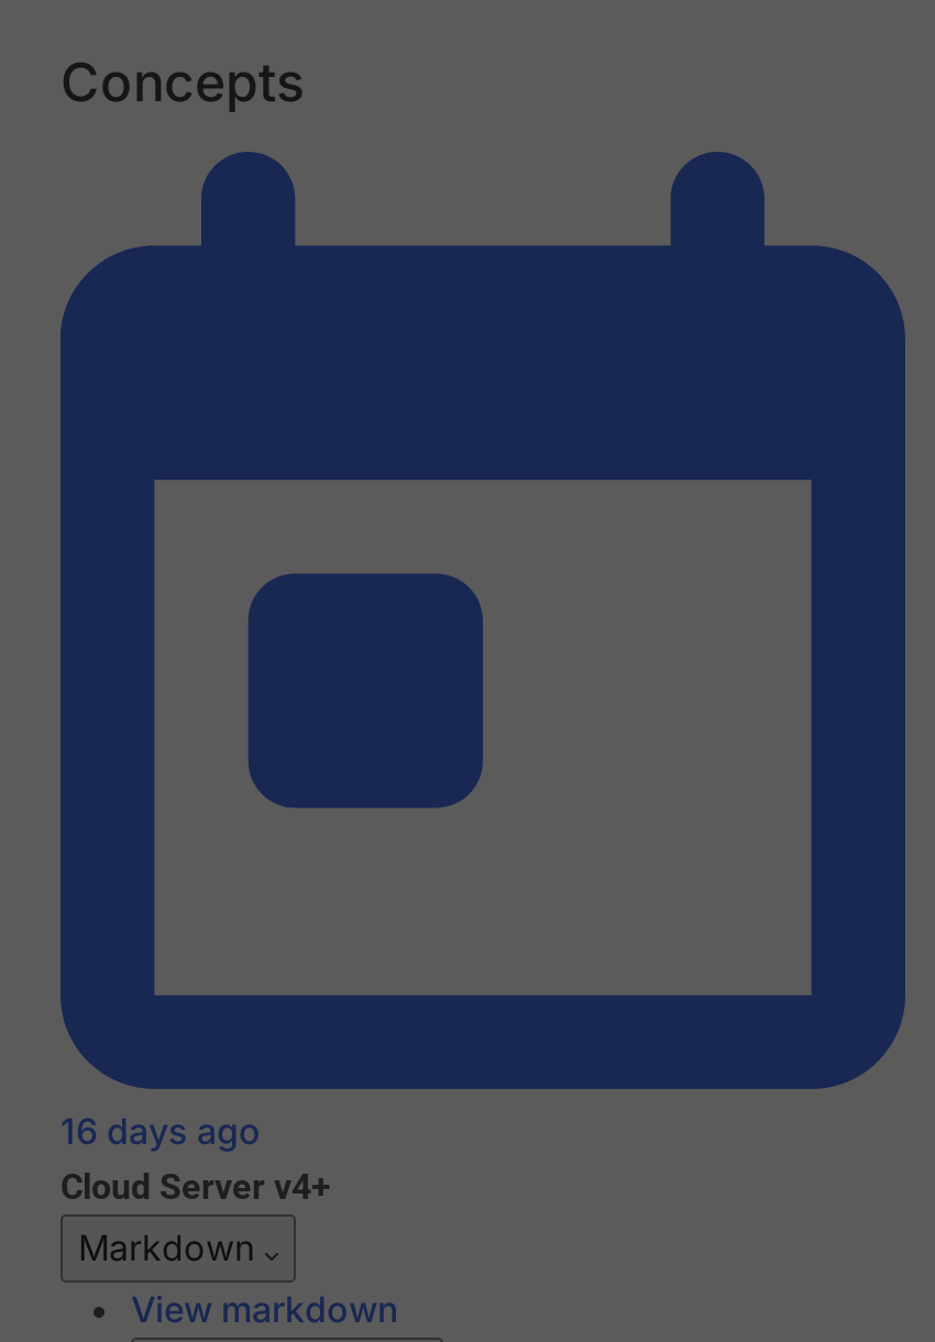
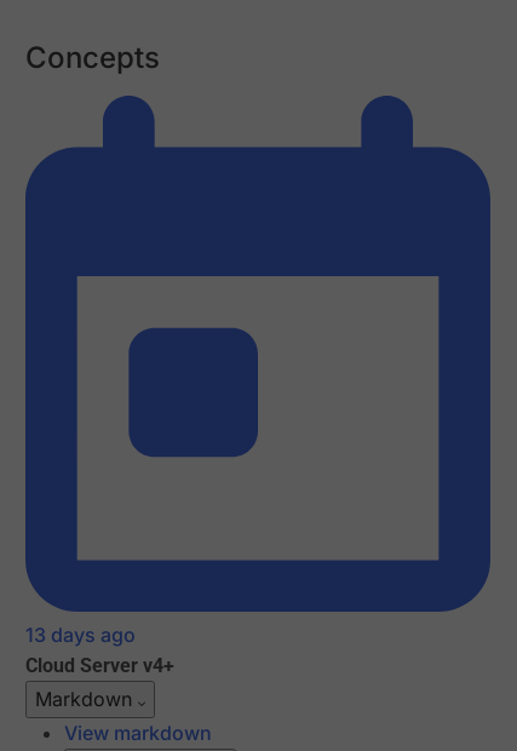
- 16 days ago
+ 13 days ago
